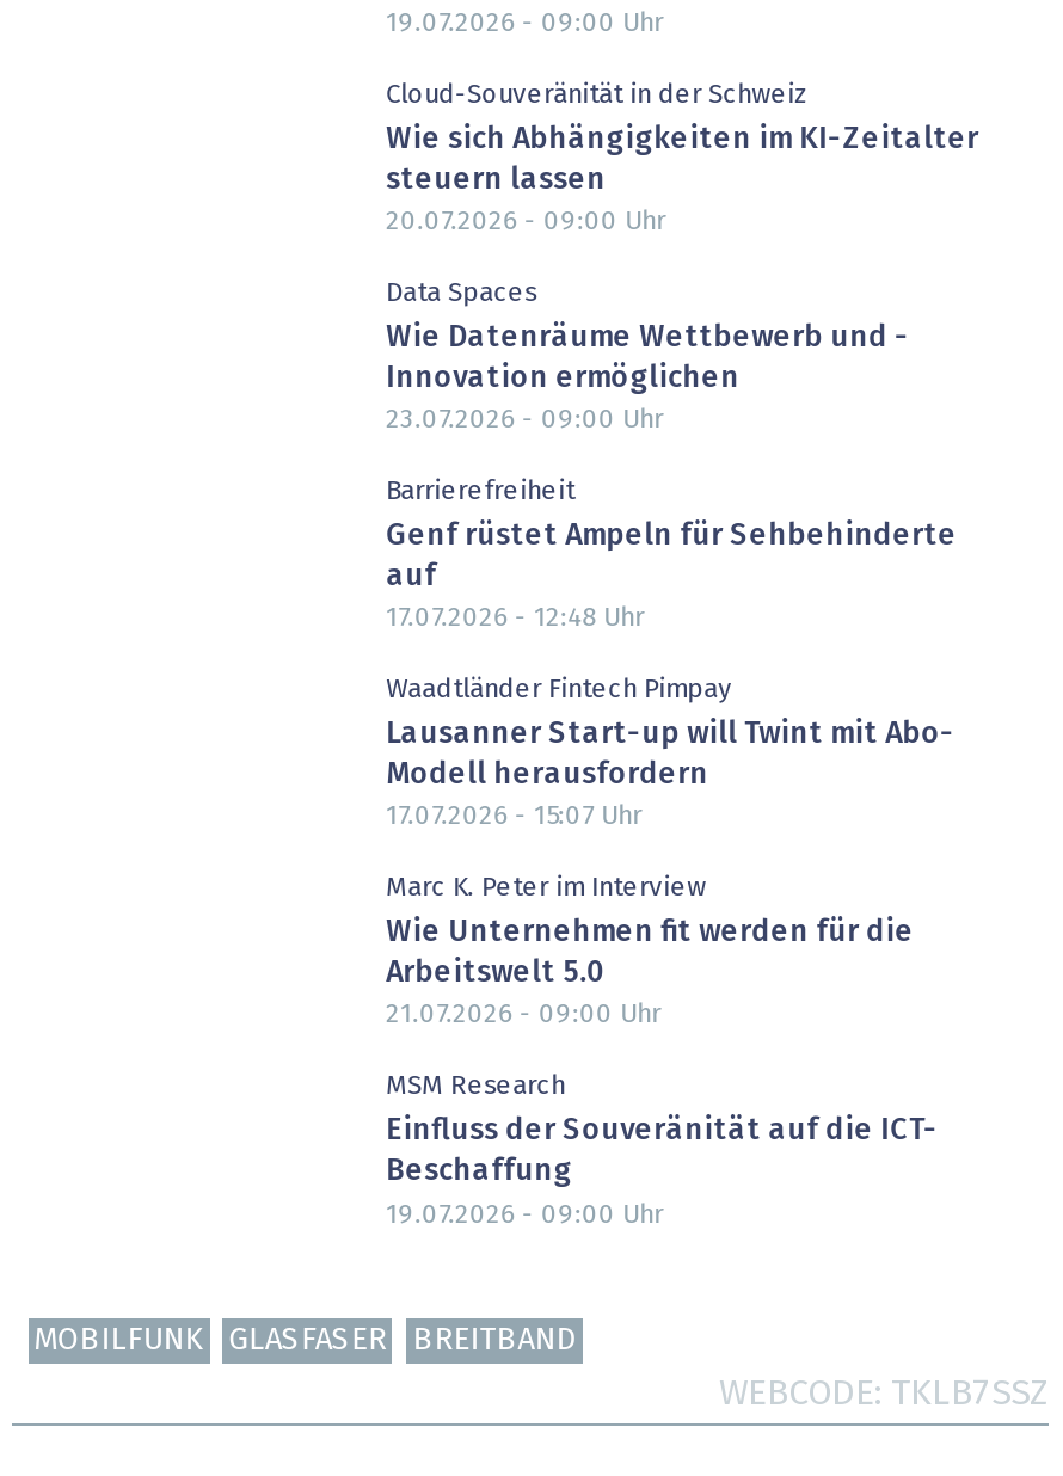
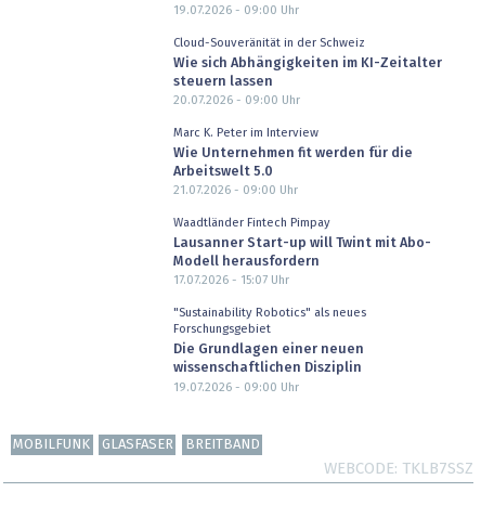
- Data Spaces
- Wie Datenräume Wettbewerb und
- Innovation ermöglichen
- 23.07.2026 - 09:00 Uhr
- Barrierefreiheit
- Genf rüstet Ampeln für Sehbehinderte
- auf
- 17.07.2026 - 12:48 Uhr

moved down: Waadtländer Fintech Pimpay | Lausanner Start-up will Twint mit Abo- | Modell herausfordern | 17.07.2026 - 15:07 Uhr

moved up: Marc K. Peter im Interview | Wie Unternehmen fit werden für die | Arbeitswelt 5.0 | 21.07.2026 - 09:00 Uhr

- MSM Research
- Einfluss der Souveränität auf die ICT-
- Beschaffung
+ "Sustainability Robotics" als neues
+ Forschungsgebiet
+ Die Grundlagen einer neuen
+ wissenschaftlichen Disziplin
